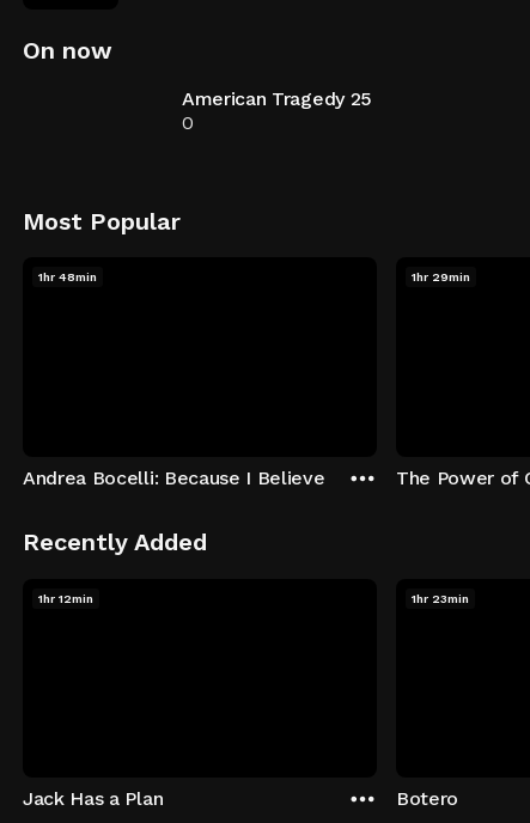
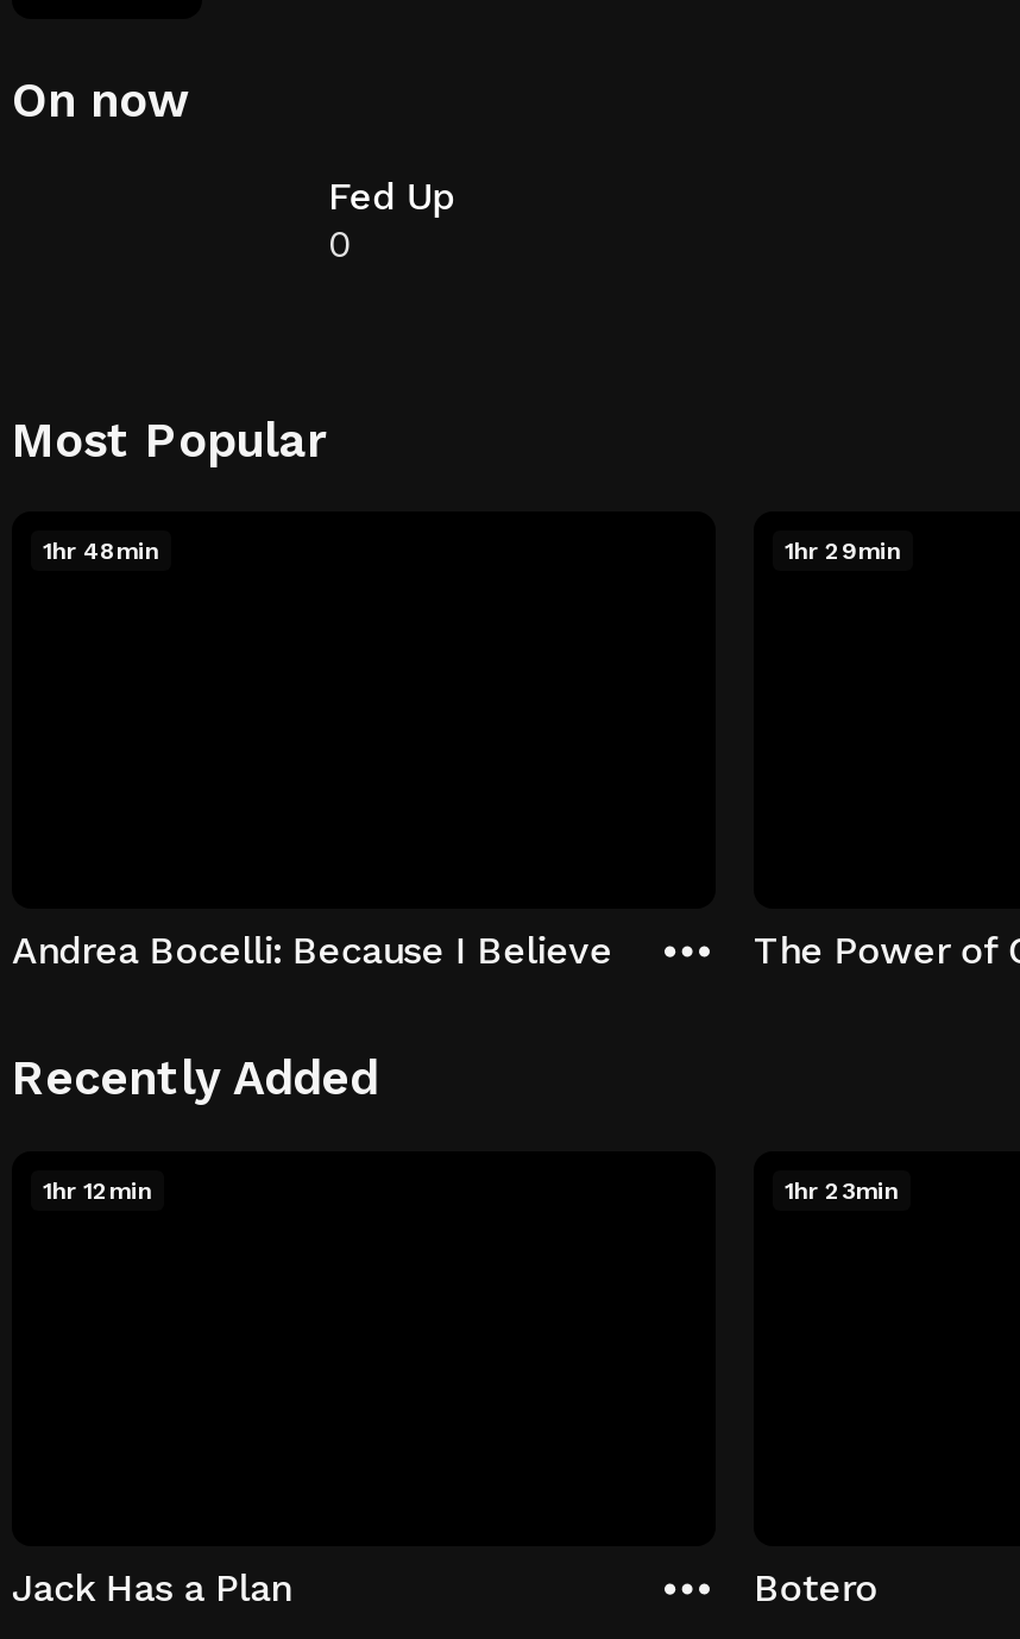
- American Tragedy 25
+ Fed Up
